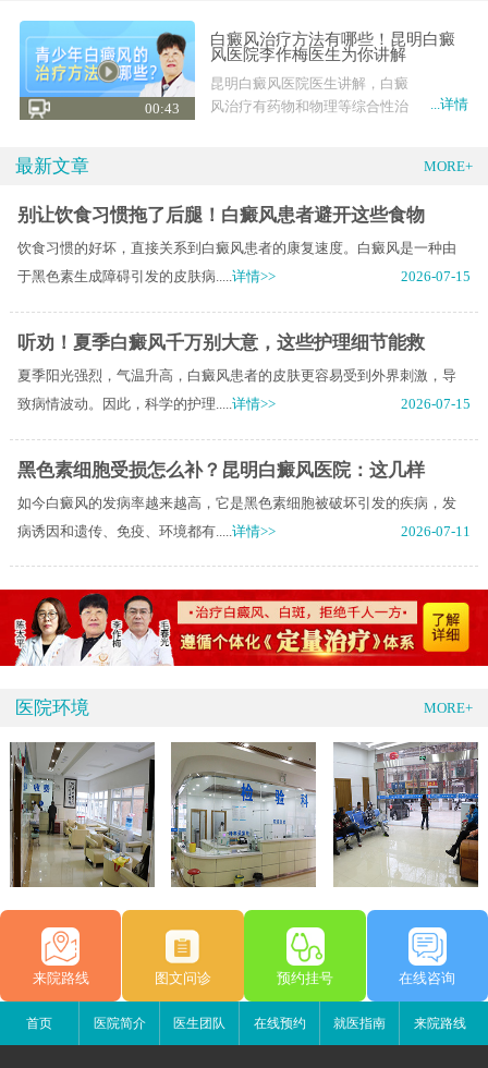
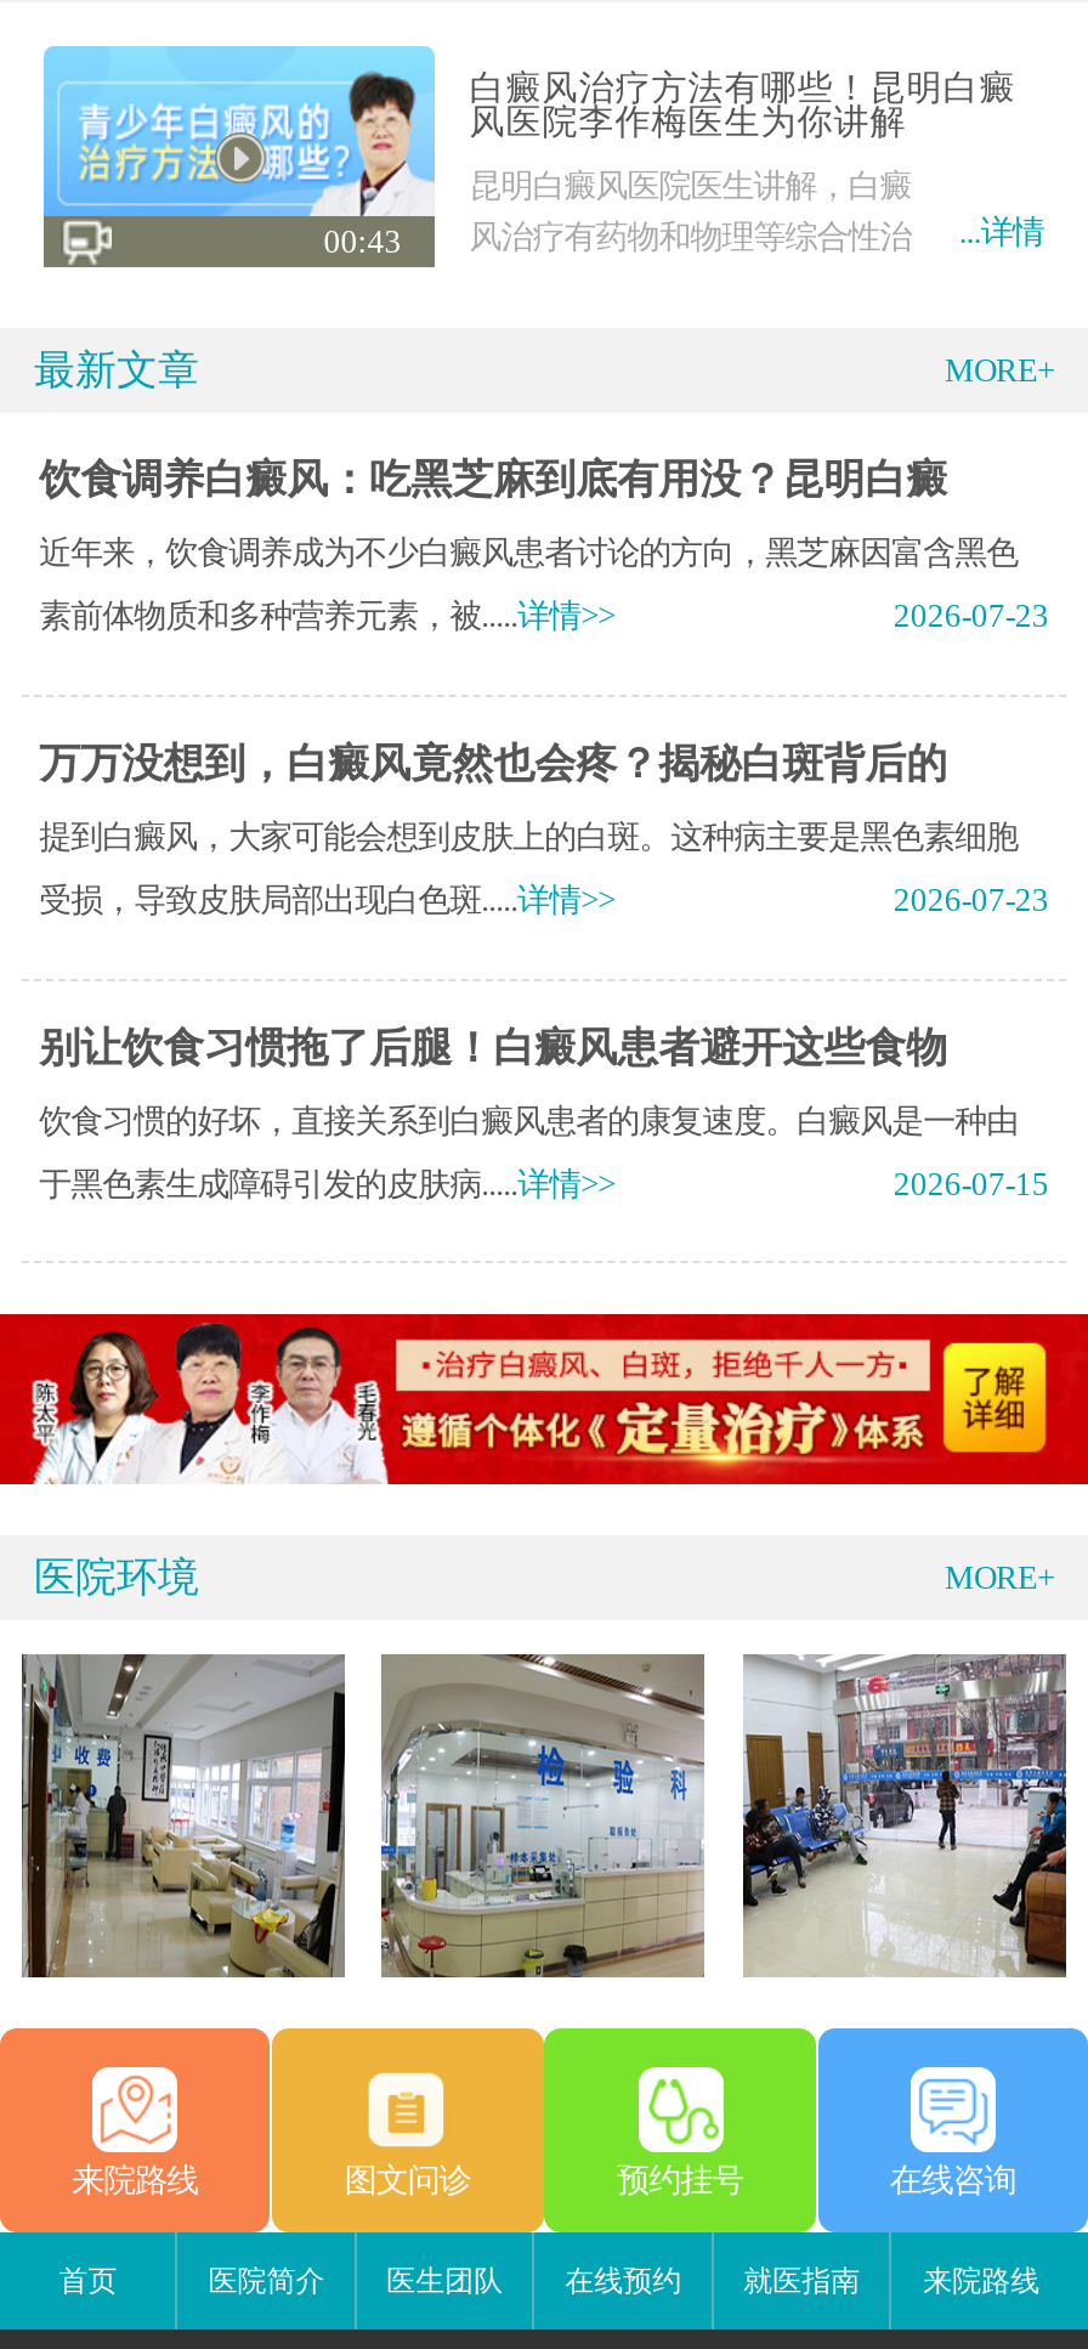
+ 饮食调养白癜风：吃黑芝麻到底有用没？昆明白癜
+ 近年来，饮食调养成为不少白癜风患者讨论的方向，黑芝麻因富含黑色
+ 素前体物质和多种营养元素，被.....详情>>
+ 2026-07-23
+ 万万没想到，白癜风竟然也会疼？揭秘白斑背后的
+ 提到白癜风，大家可能会想到皮肤上的白斑。这种病主要是黑色素细胞
+ 受损，导致皮肤局部出现白色斑.....详情>>
+ 2026-07-23

moved down: 别让饮食习惯拖了后腿！白癜风患者避开这些食物 | 饮食习惯的好坏，直接关系到白癜风患者的康复速度。白癜风是一种由 | 于黑色素生成障碍引发的皮肤病.....详情>> | 2026-07-15

- 听劝！夏季白癜风千万别大意，这些护理细节能救
- 夏季阳光强烈，气温升高，白癜风患者的皮肤更容易受到外界刺激，导
- 致病情波动。因此，科学的护理.....详情>>
- 2026-07-15
- 黑色素细胞受损怎么补？昆明白癜风医院：这几样
- 如今白癜风的发病率越来越高，它是黑色素细胞被破坏引发的疾病，发
- 病诱因和遗传、免疫、环境都有.....详情>>
- 2026-07-11
